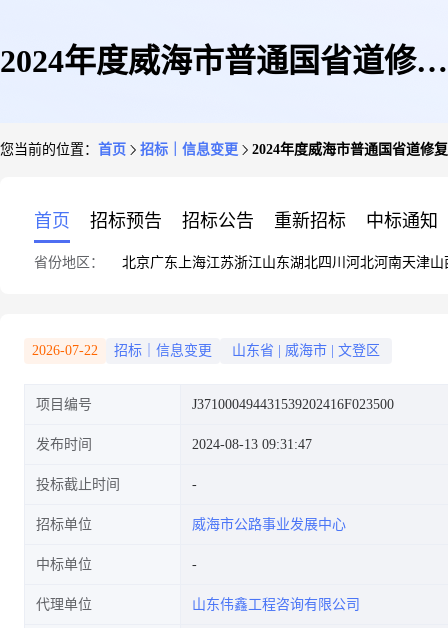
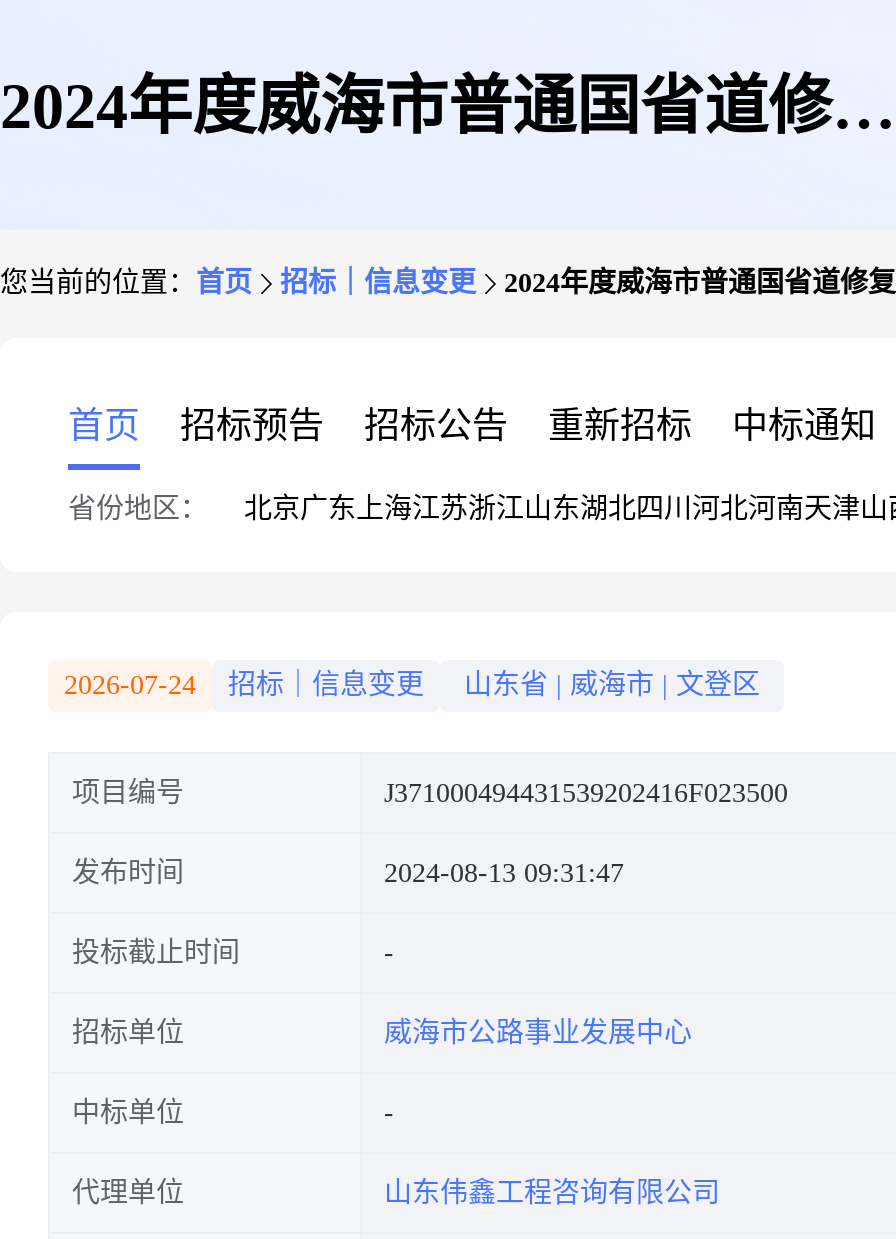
- 2026-07-22
+ 2026-07-24
